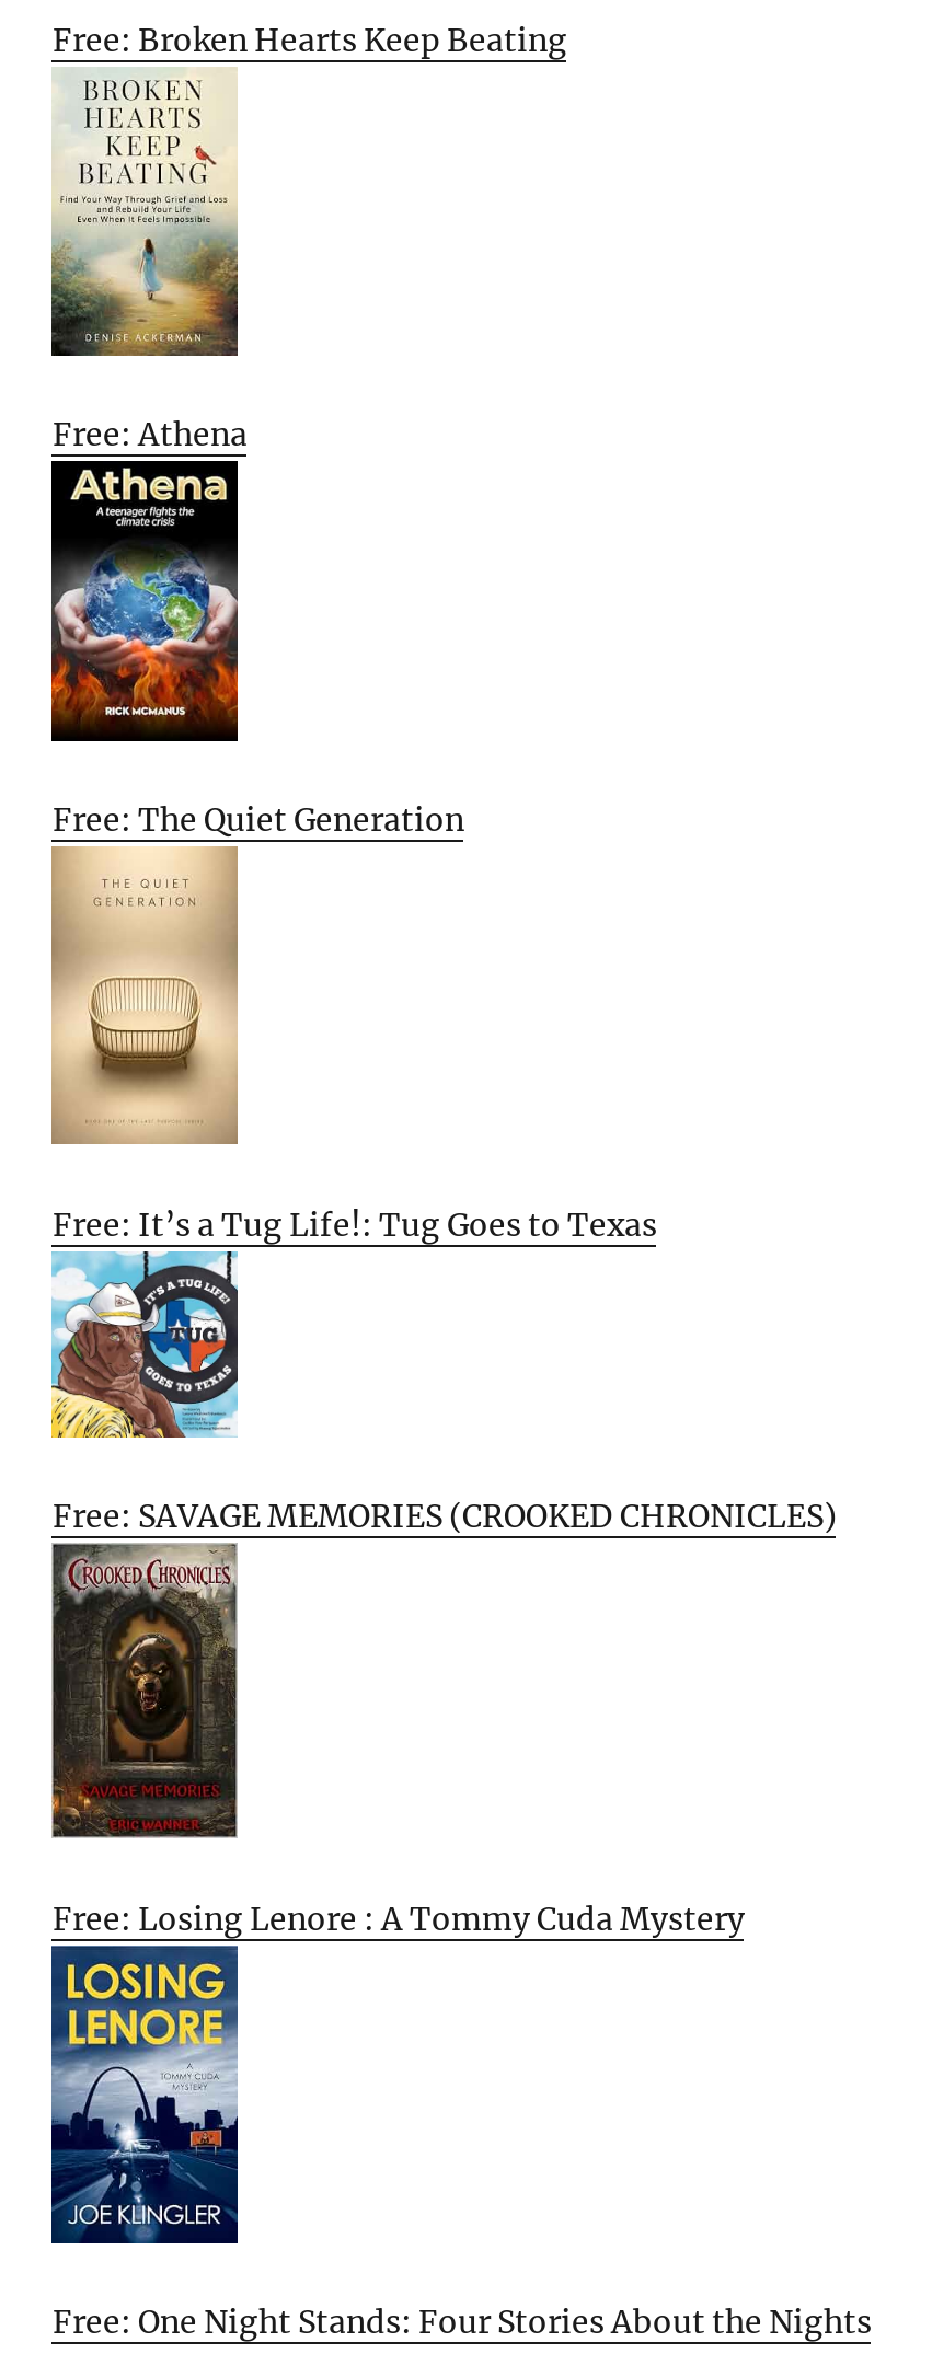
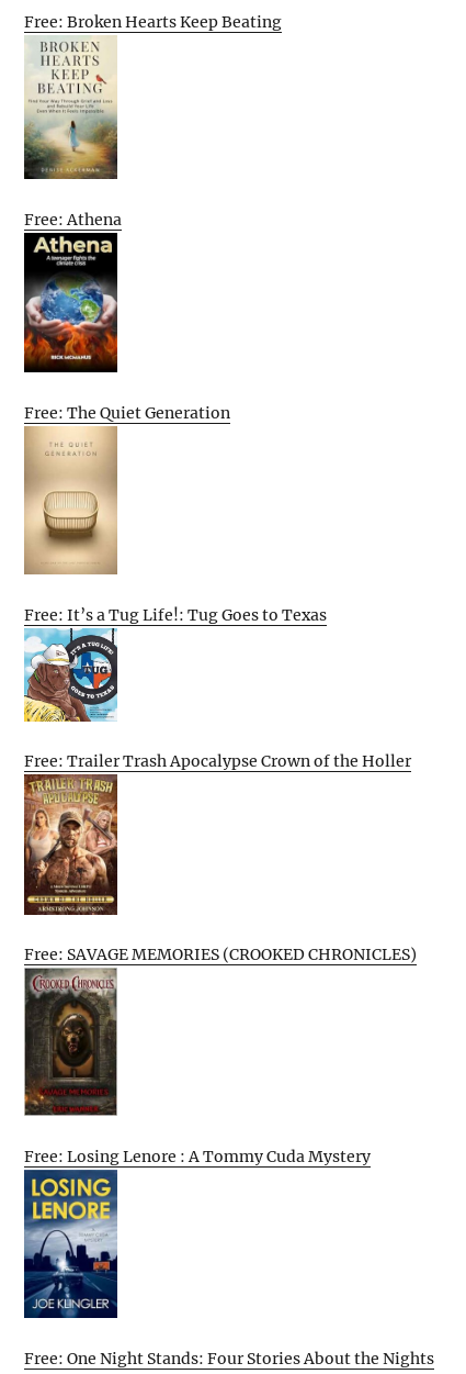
+ [image]

+ Free: Trailer Trash Apocalypse Crown of the Holler
